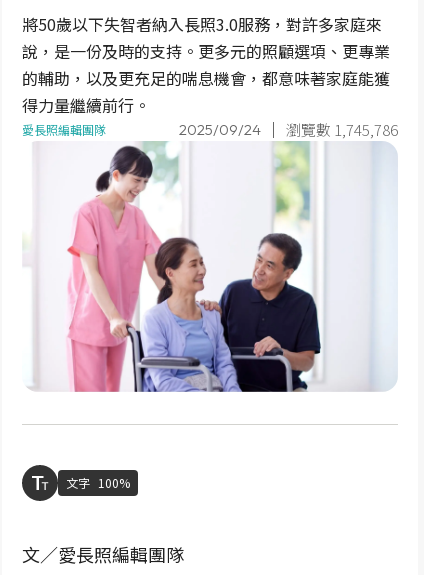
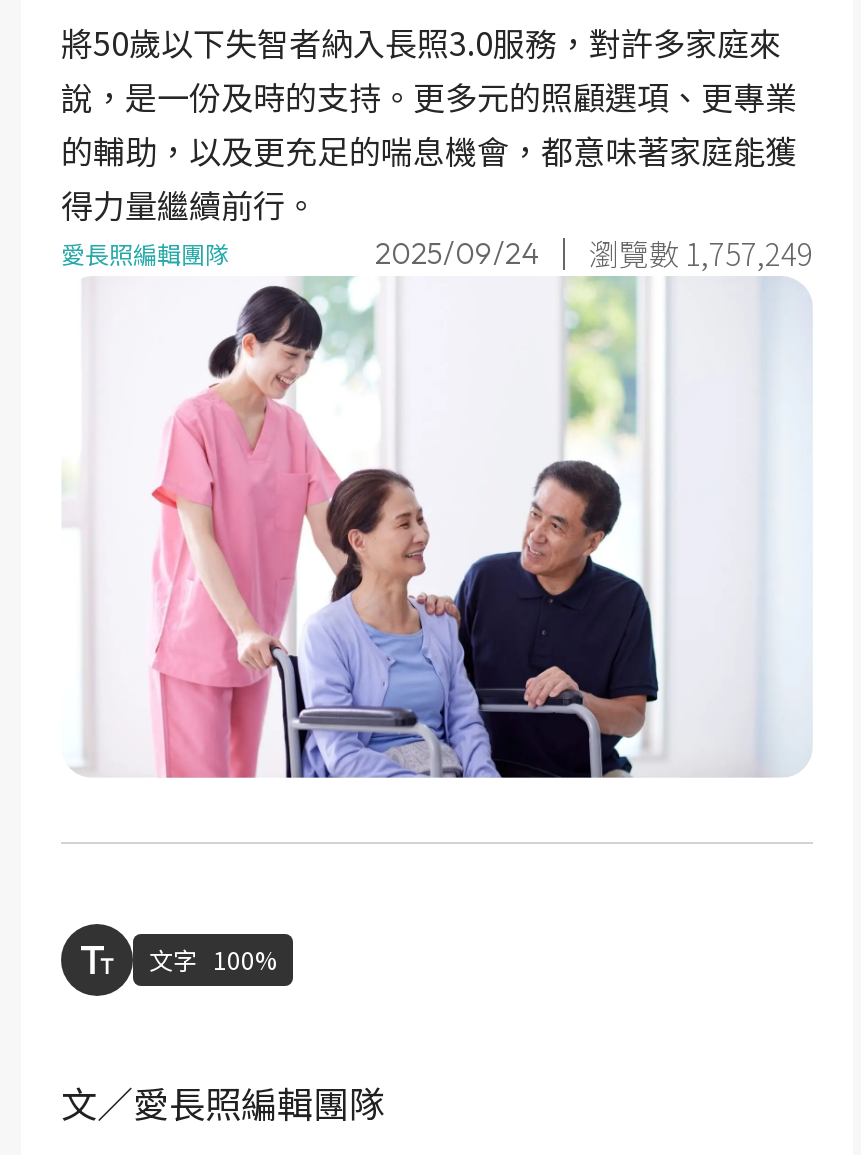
- 2025/09/24 瀏覽數 1,745,786
+ 2025/09/24 瀏覽數 1,757,249
